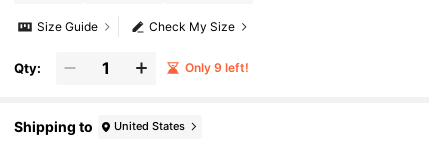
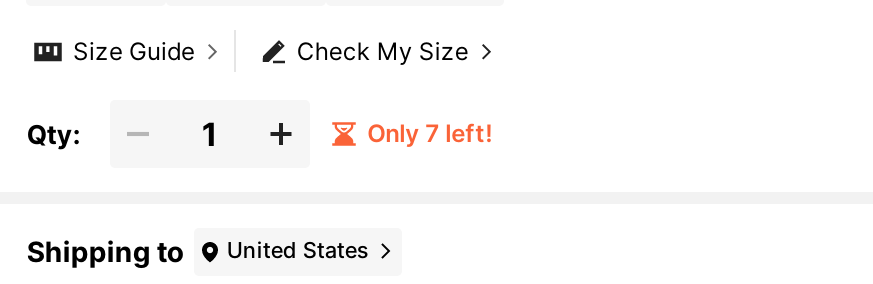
- Only 9 left!
+ Only 7 left!
